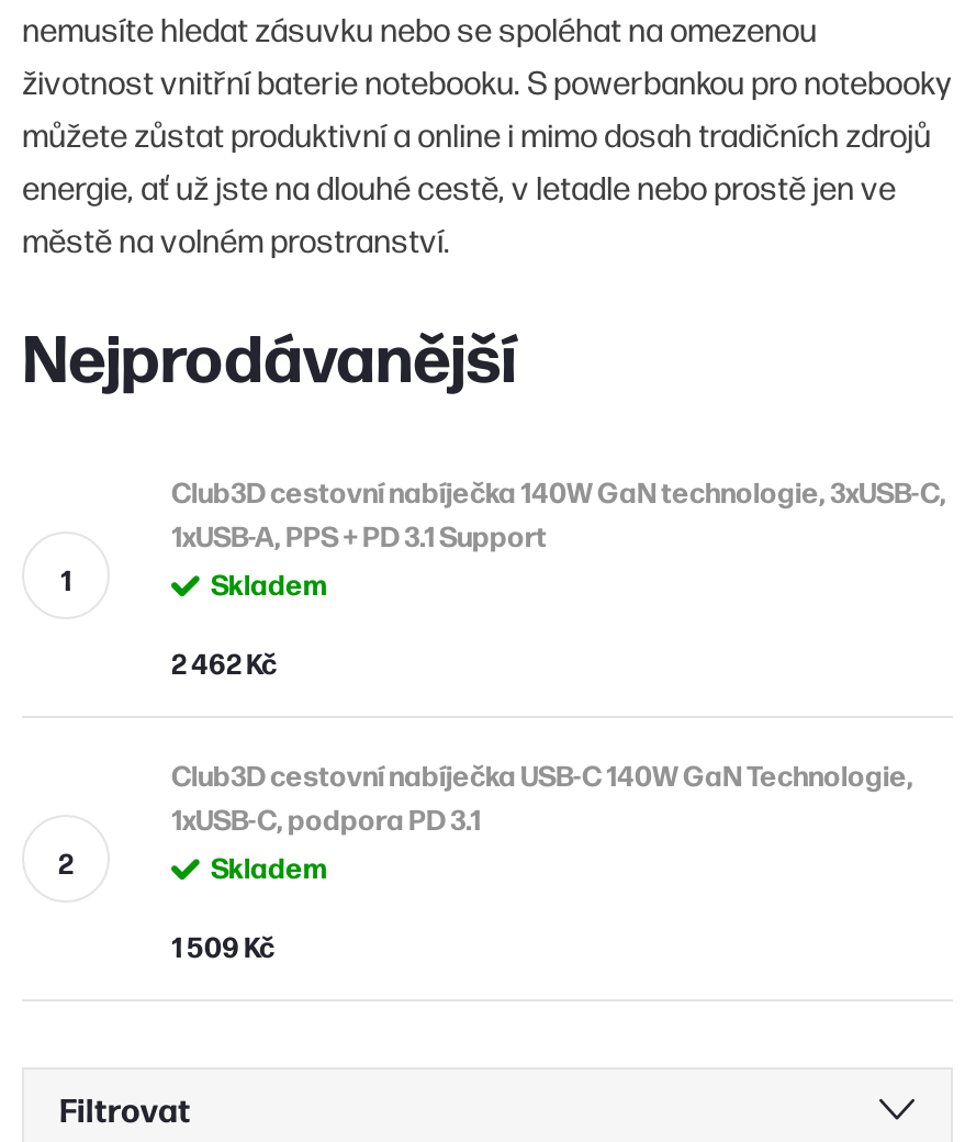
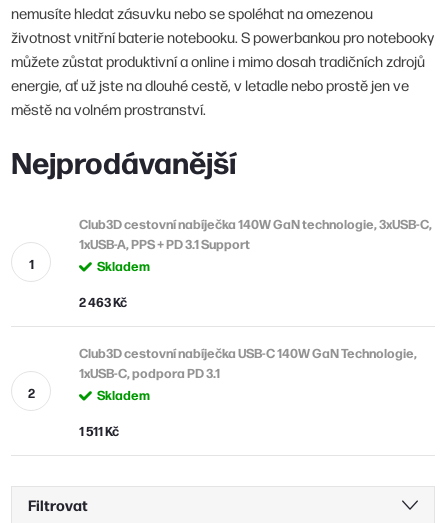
- 2 462 Kč
+ 2 463 Kč

- 1 509 Kč
+ 1 511 Kč
